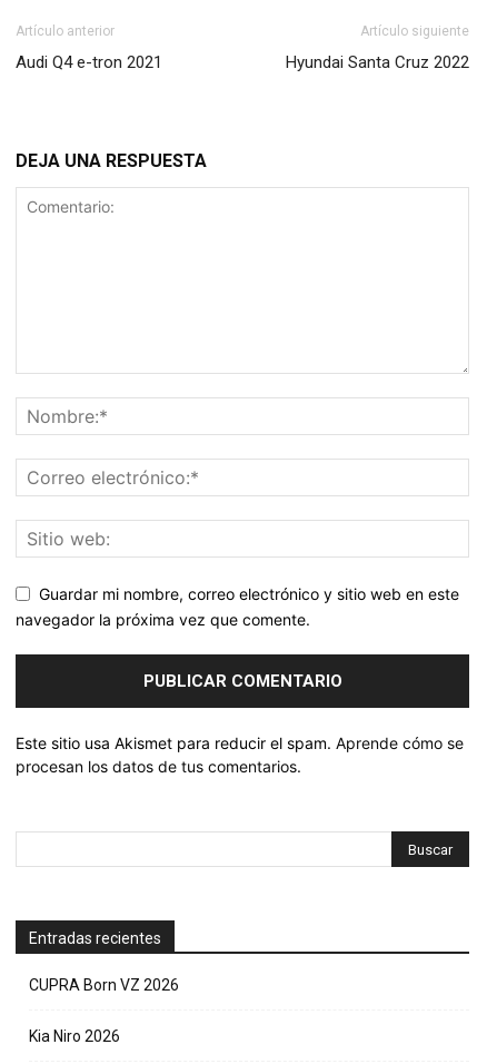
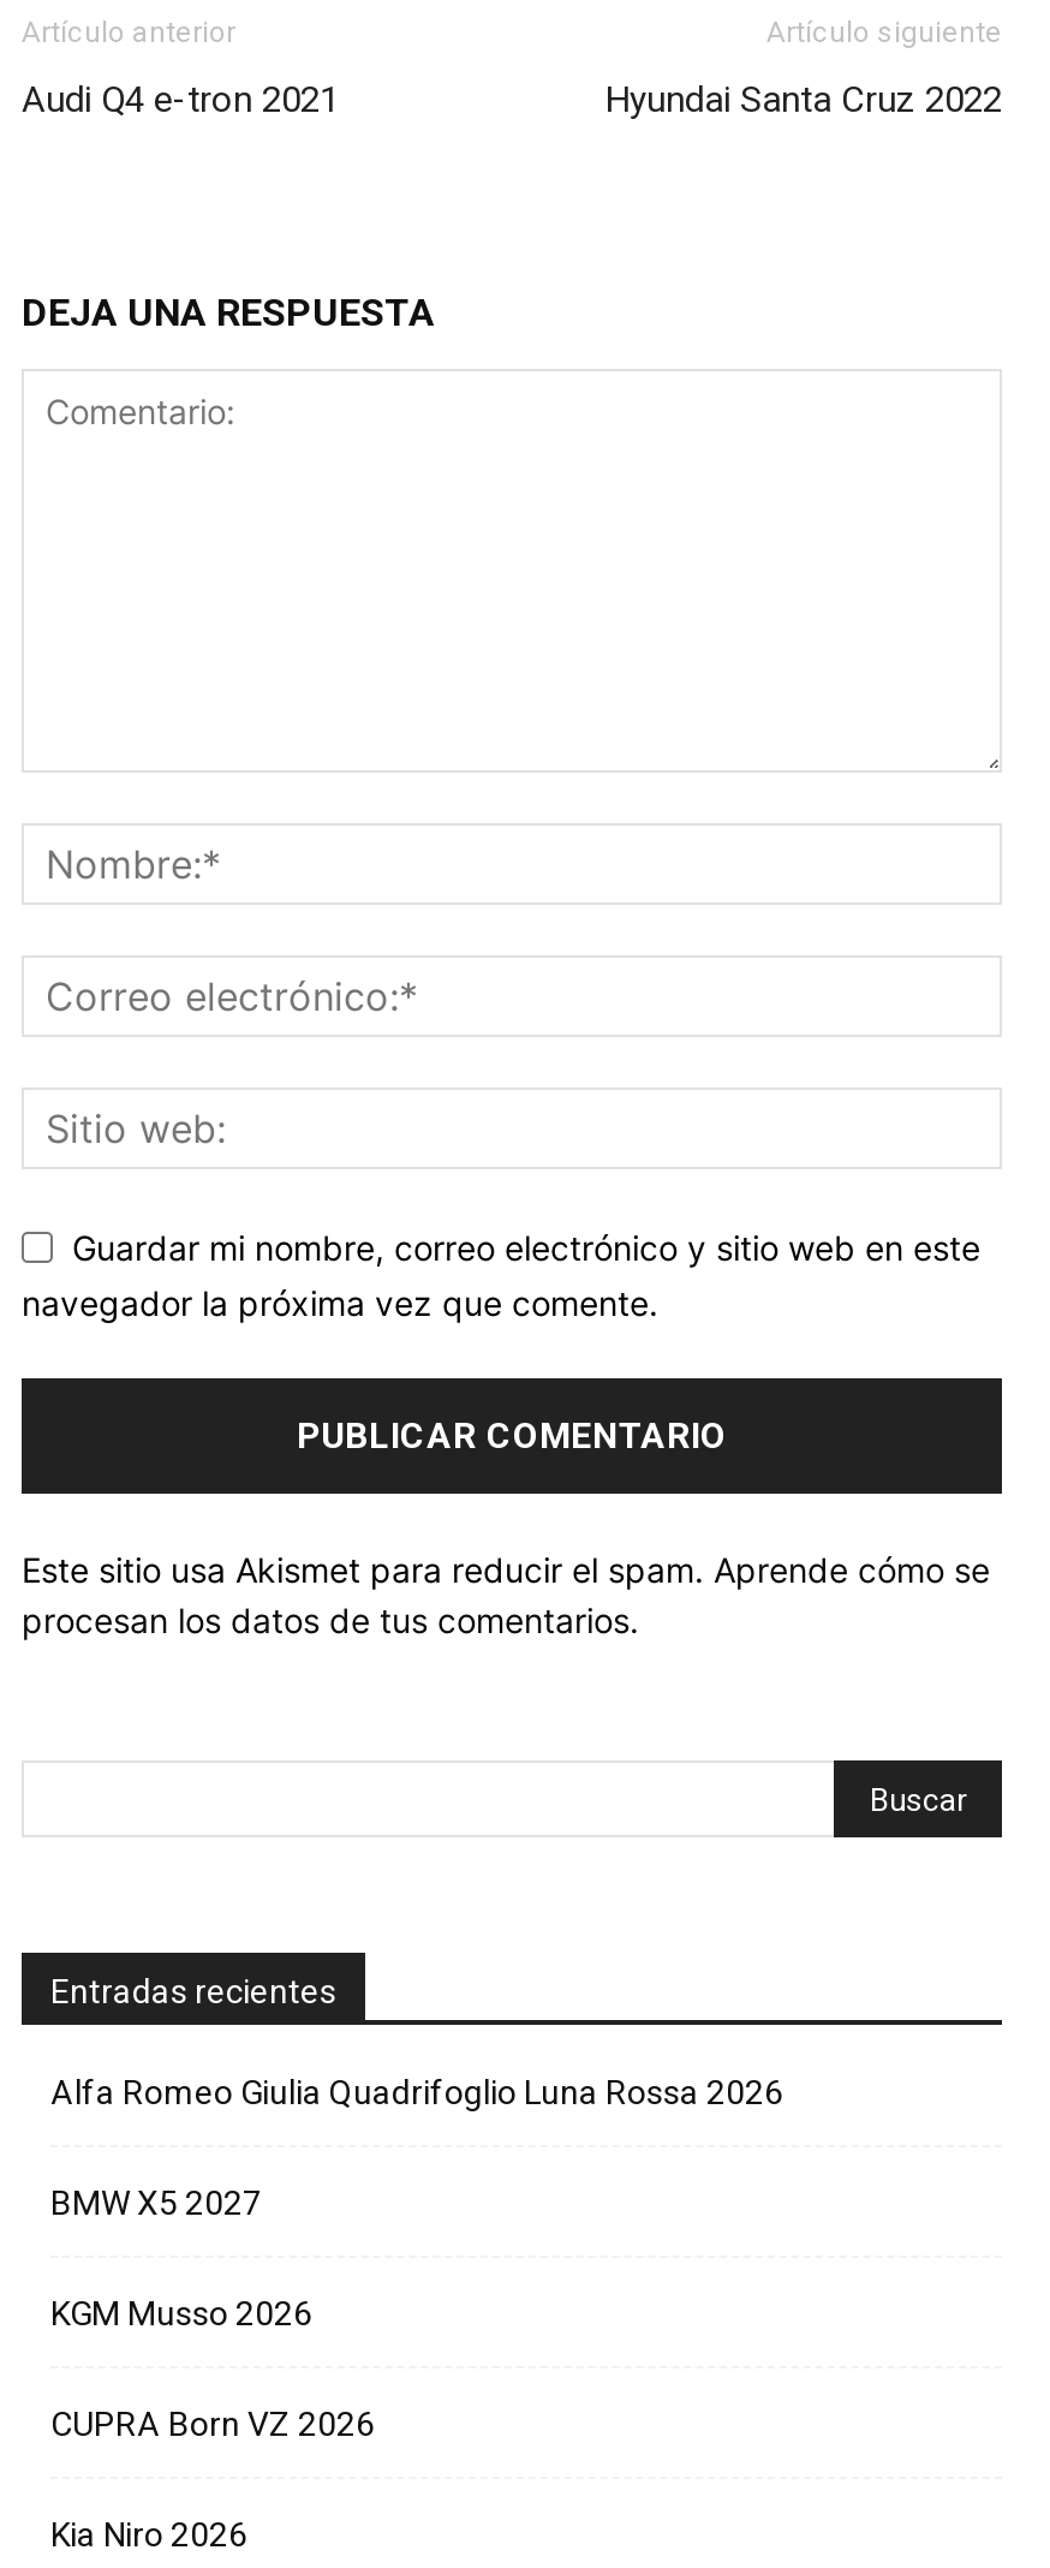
+ Alfa Romeo Giulia Quadrifoglio Luna Rossa 2026
+ BMW X5 2027
+ KGM Musso 2026
